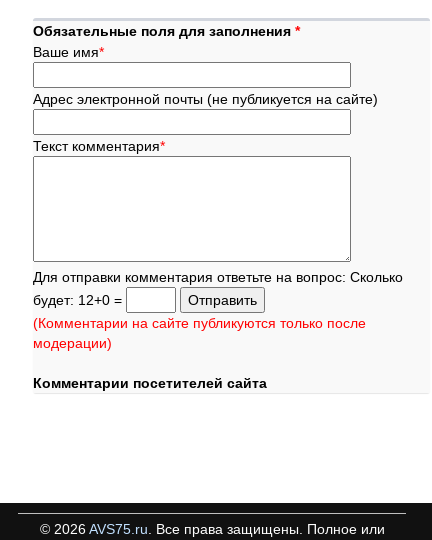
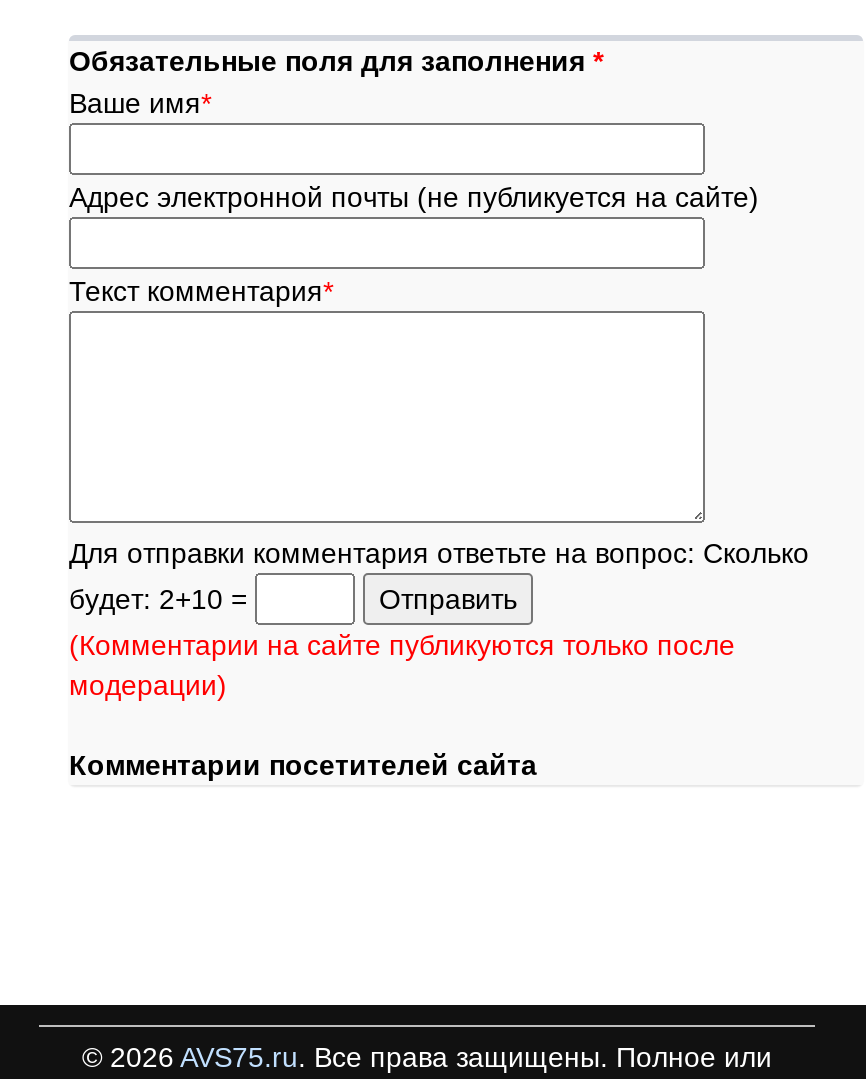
- будет: 12+0 =
+ будет: 2+10 =
